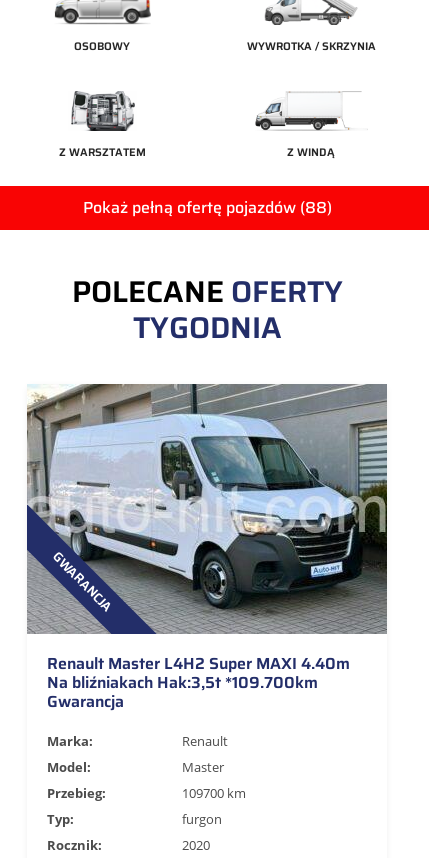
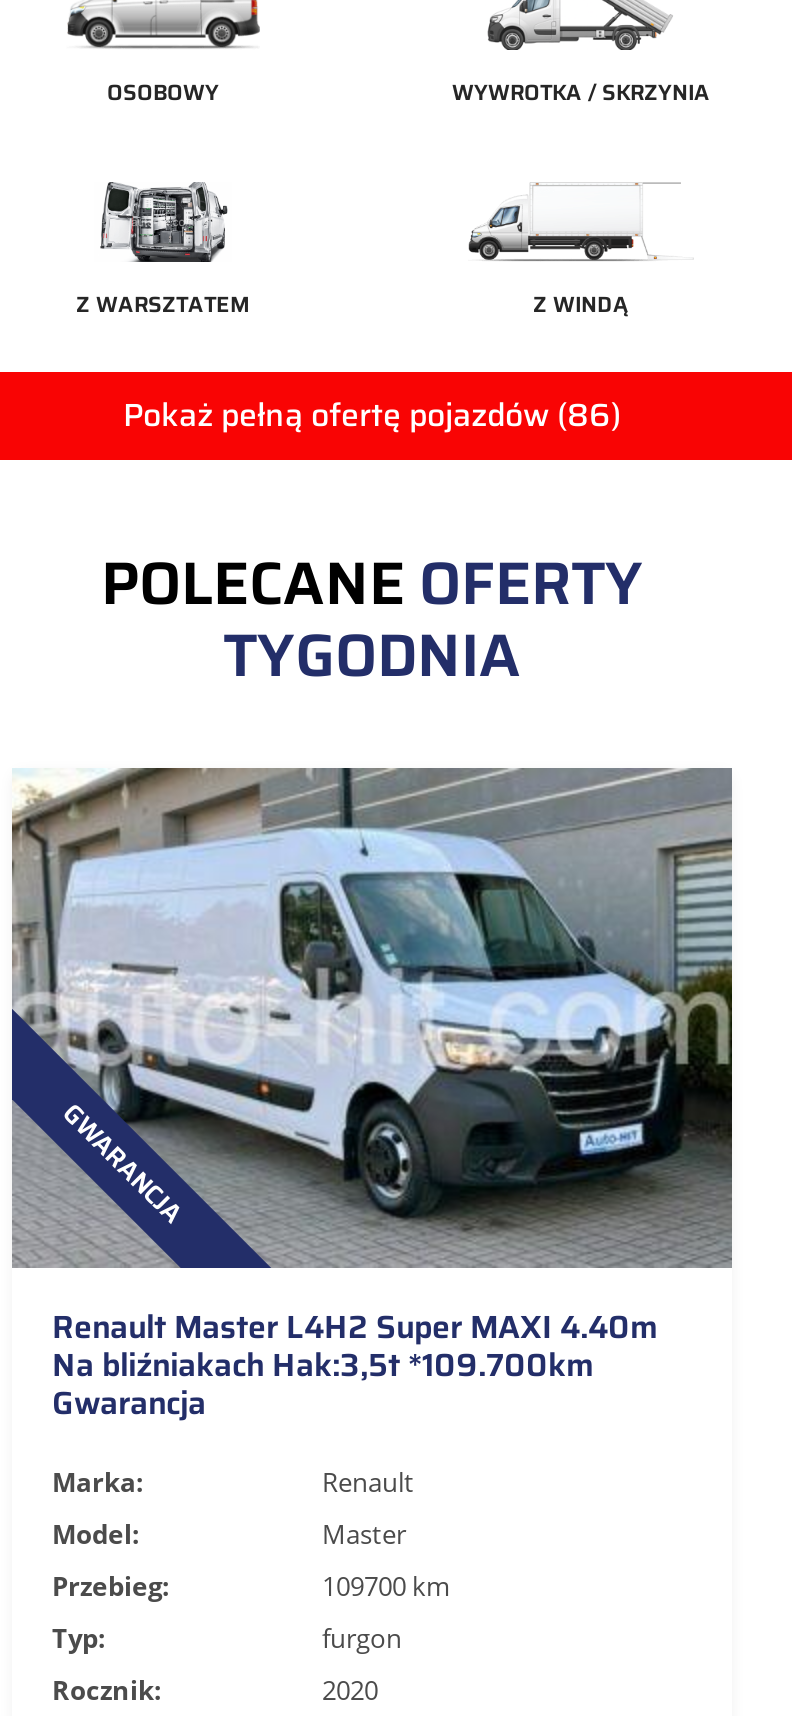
- Pokaż pełną ofertę pojazdów (88)
+ Pokaż pełną ofertę pojazdów (86)
